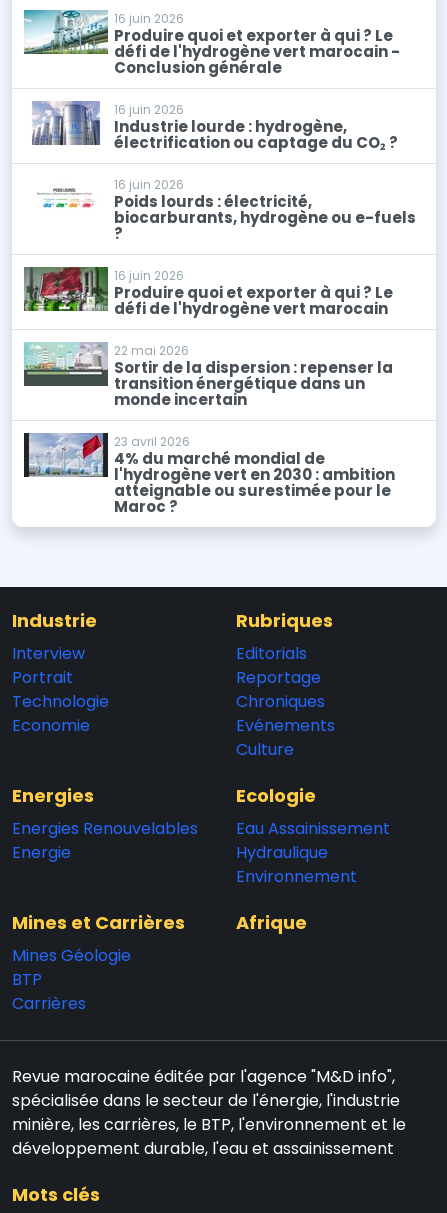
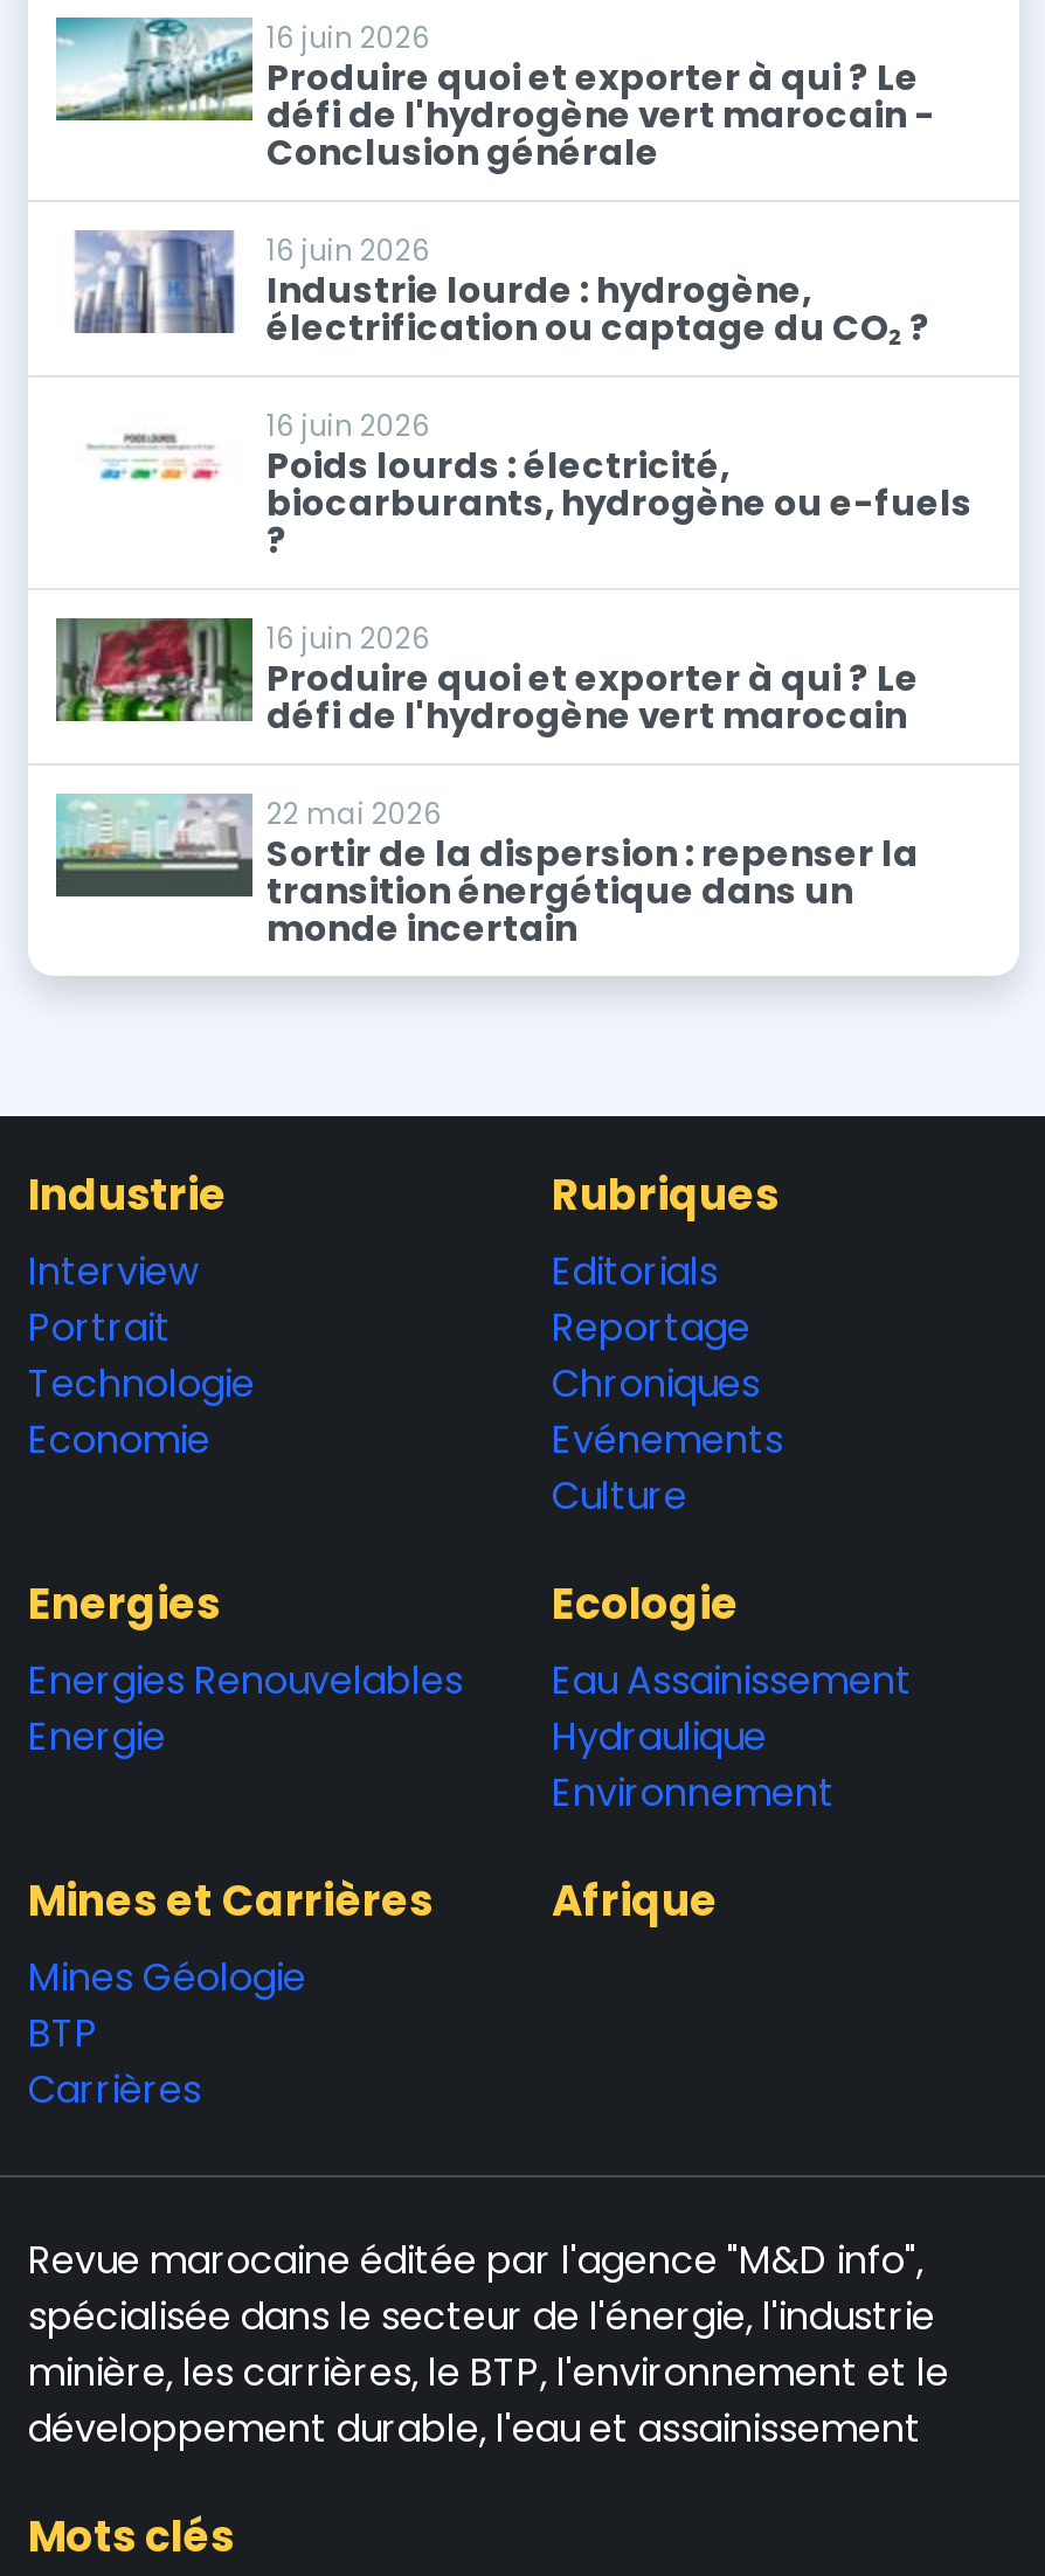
- [image]
- 23 avril 2026
- 4% du marché mondial de
- l'hydrogène vert en 2030 : ambition
- atteignable ou surestimée pour le
- Maroc ?
